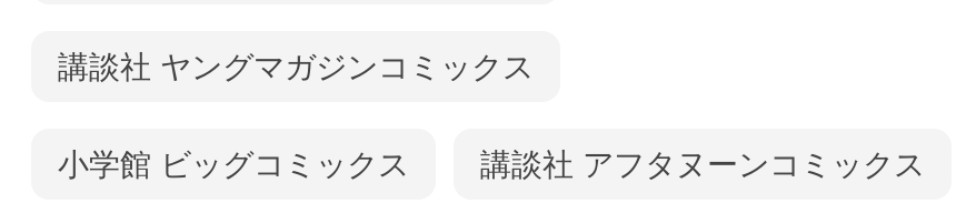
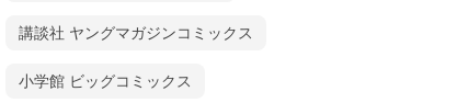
- 講談社 アフタヌーンコミックス
